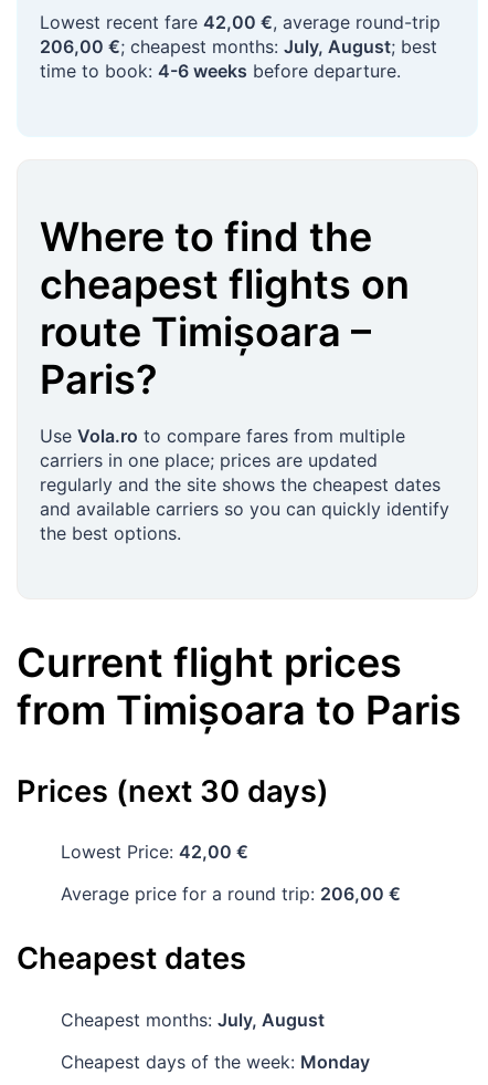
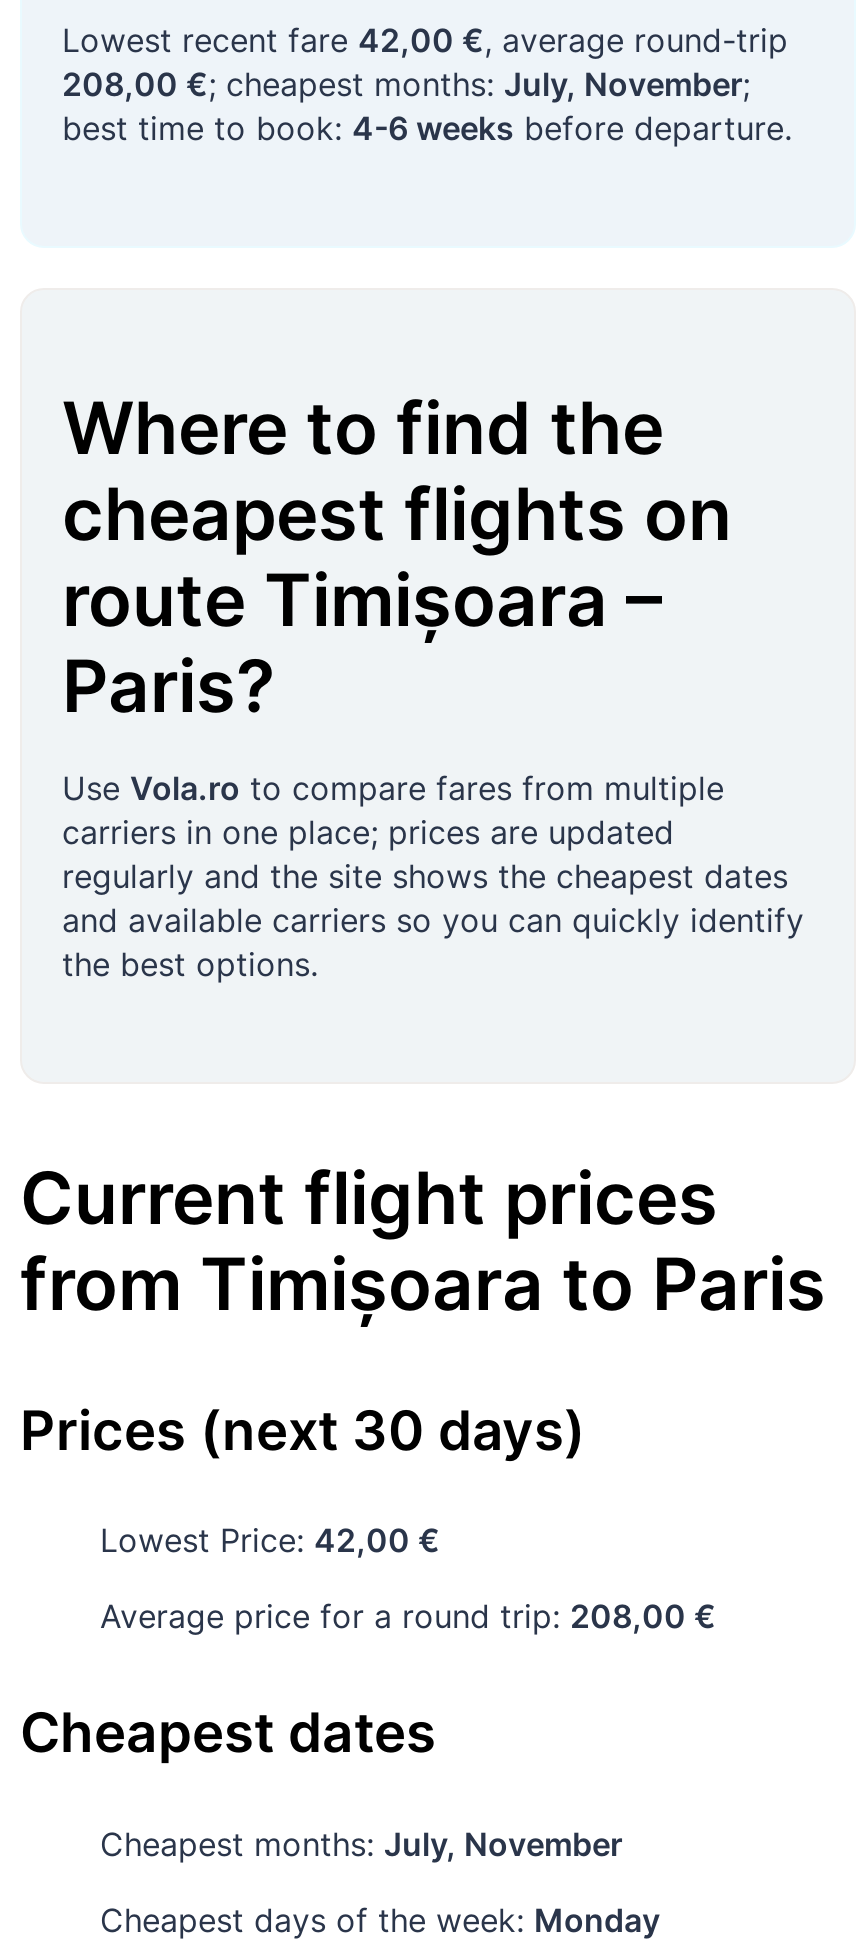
- 206,00 €; cheapest months: July, August; best
- time to book: 4-6 weeks before departure.
+ 208,00 €; cheapest months: July, November;
+ best time to book: 4-6 weeks before departure.

- Average price for a round trip: 206,00 €
+ Average price for a round trip: 208,00 €

- Cheapest months: July, August
+ Cheapest months: July, November
